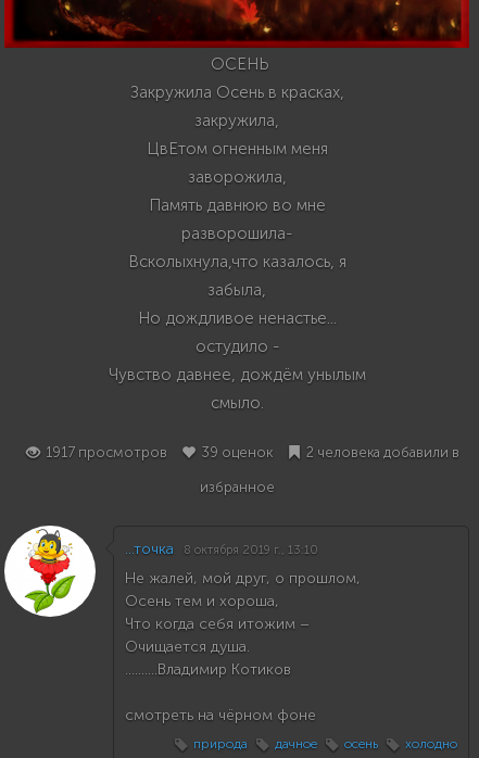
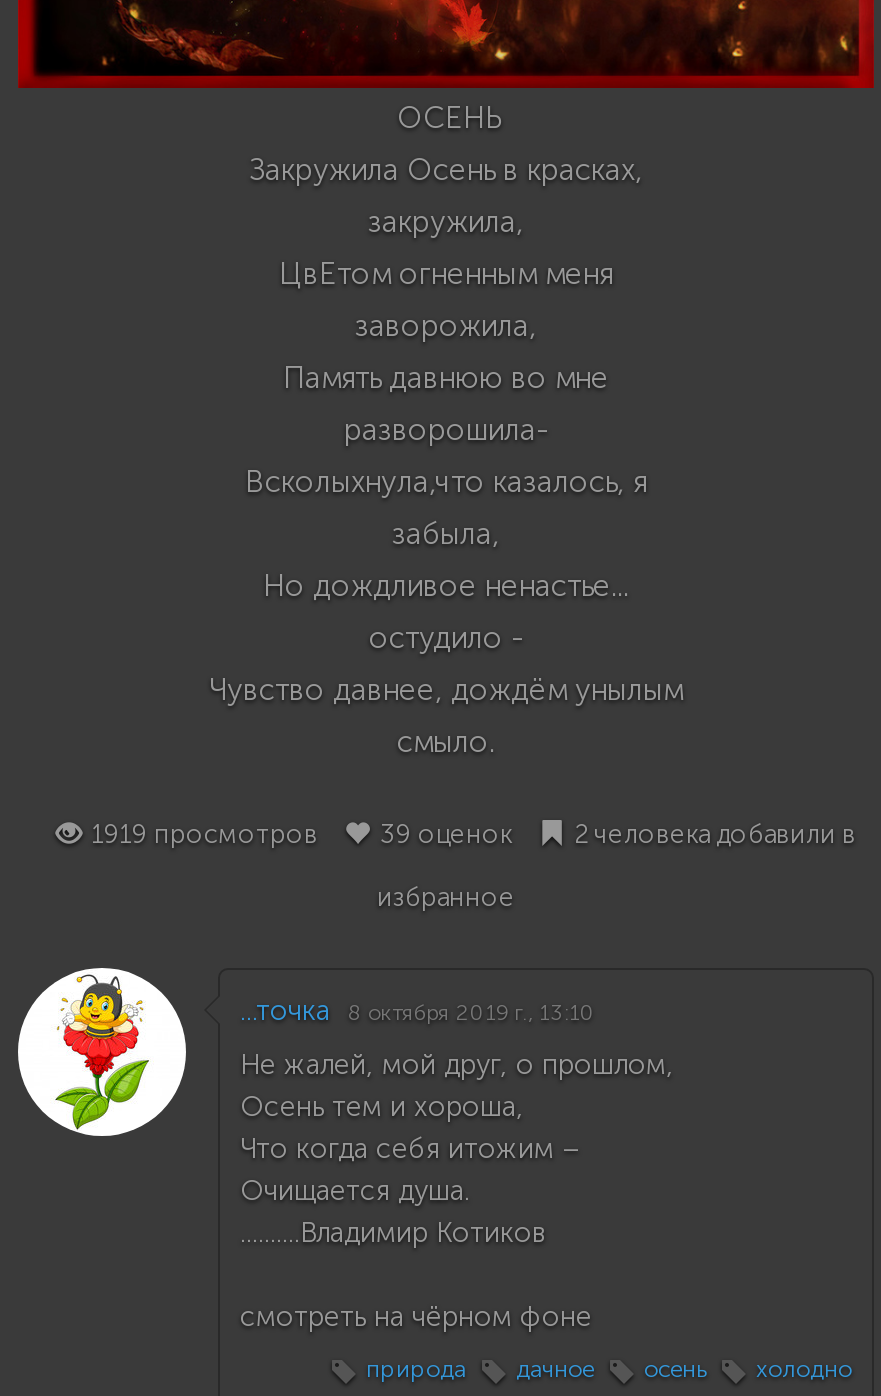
- 1917 просмотров
+ 1919 просмотров
